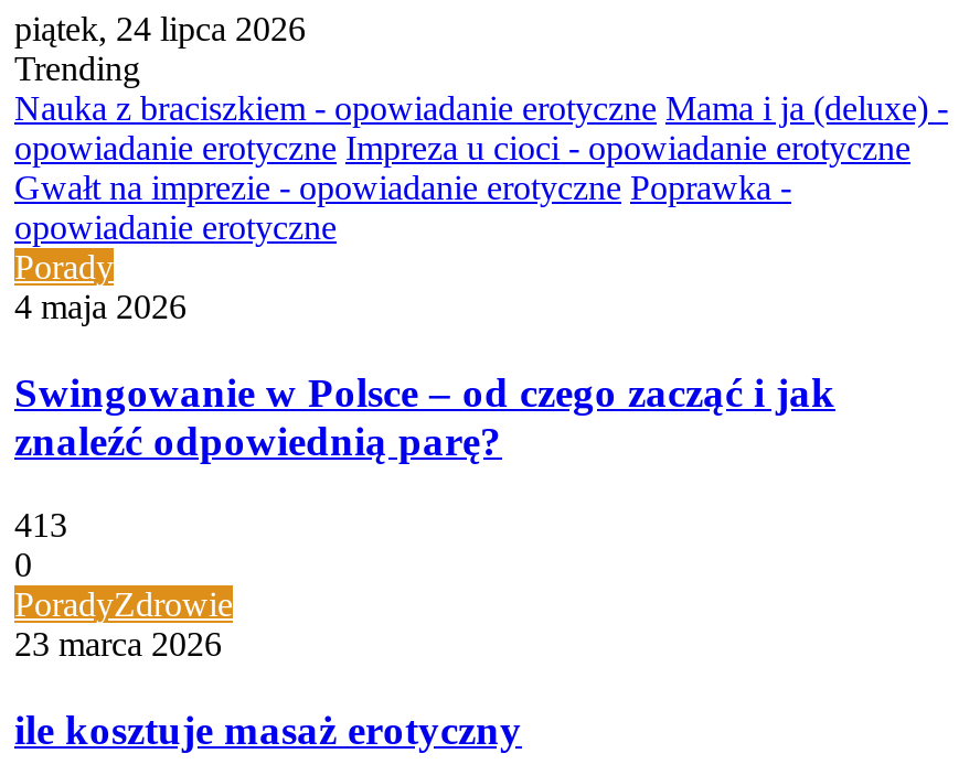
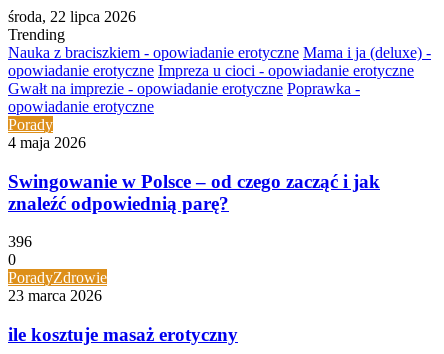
- piątek, 24 lipca 2026
+ środa, 22 lipca 2026

- 413
+ 396
